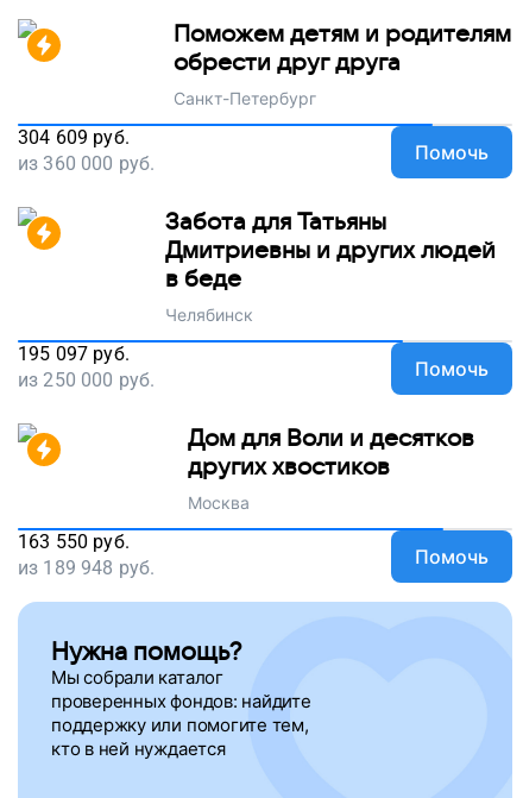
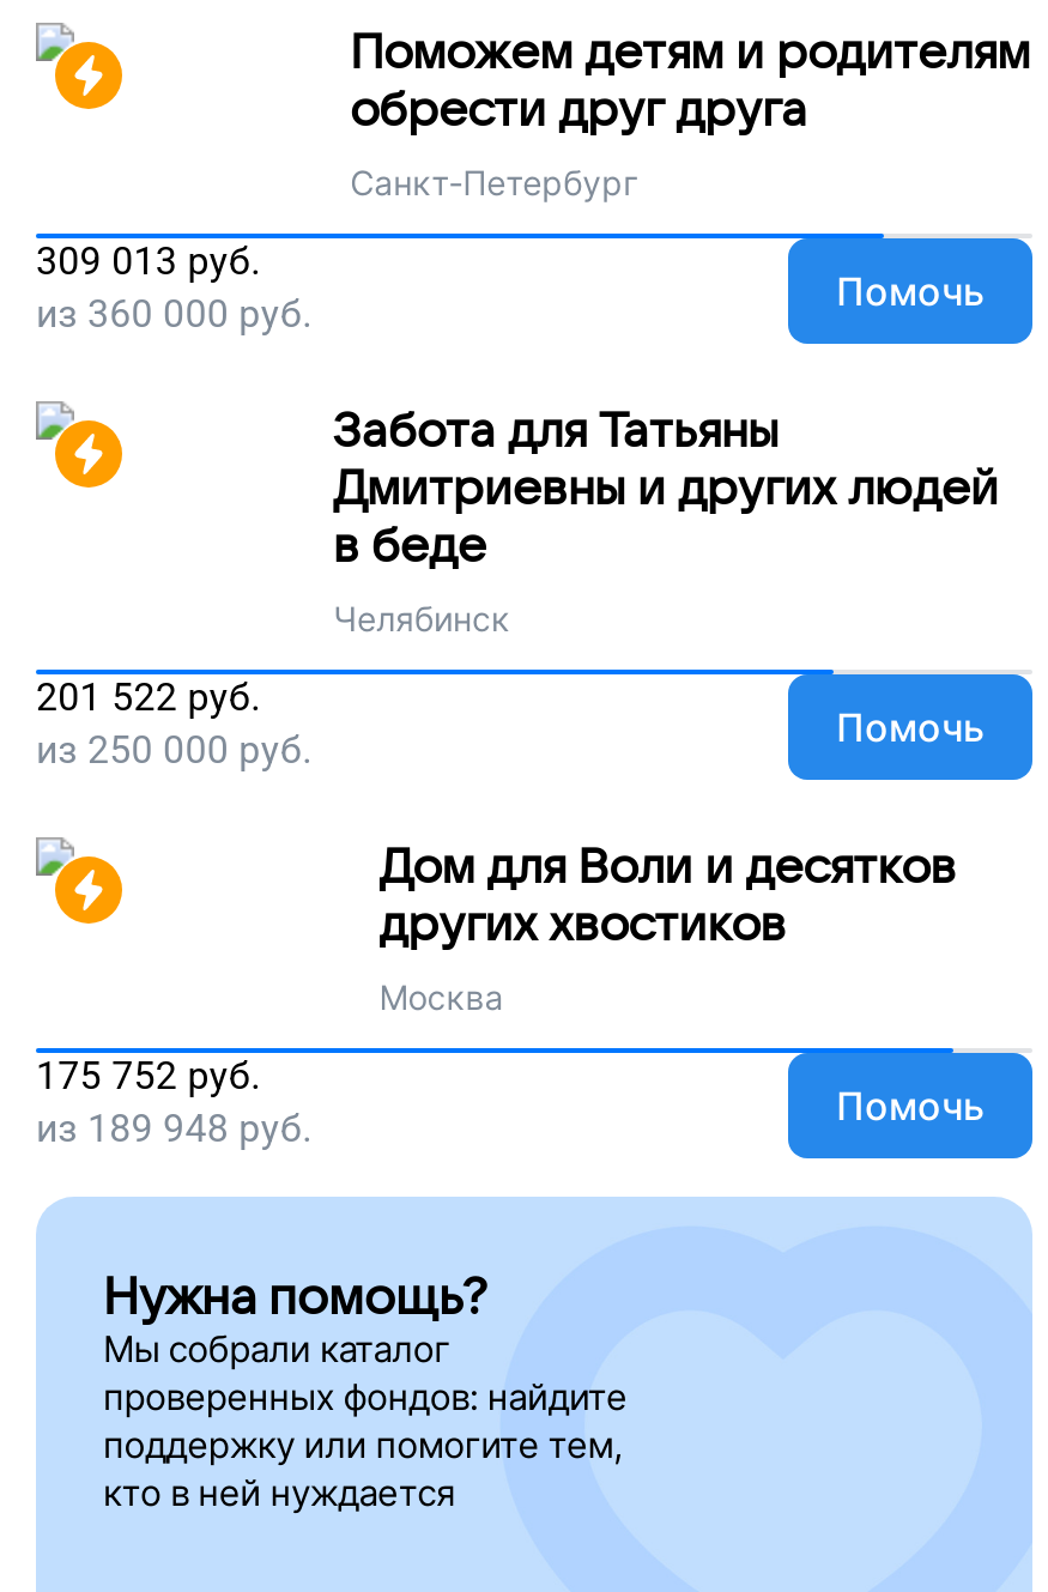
- 304 609 руб.
+ 309 013 руб.

- 195 097 руб.
+ 201 522 руб.

- 163 550 руб.
+ 175 752 руб.
